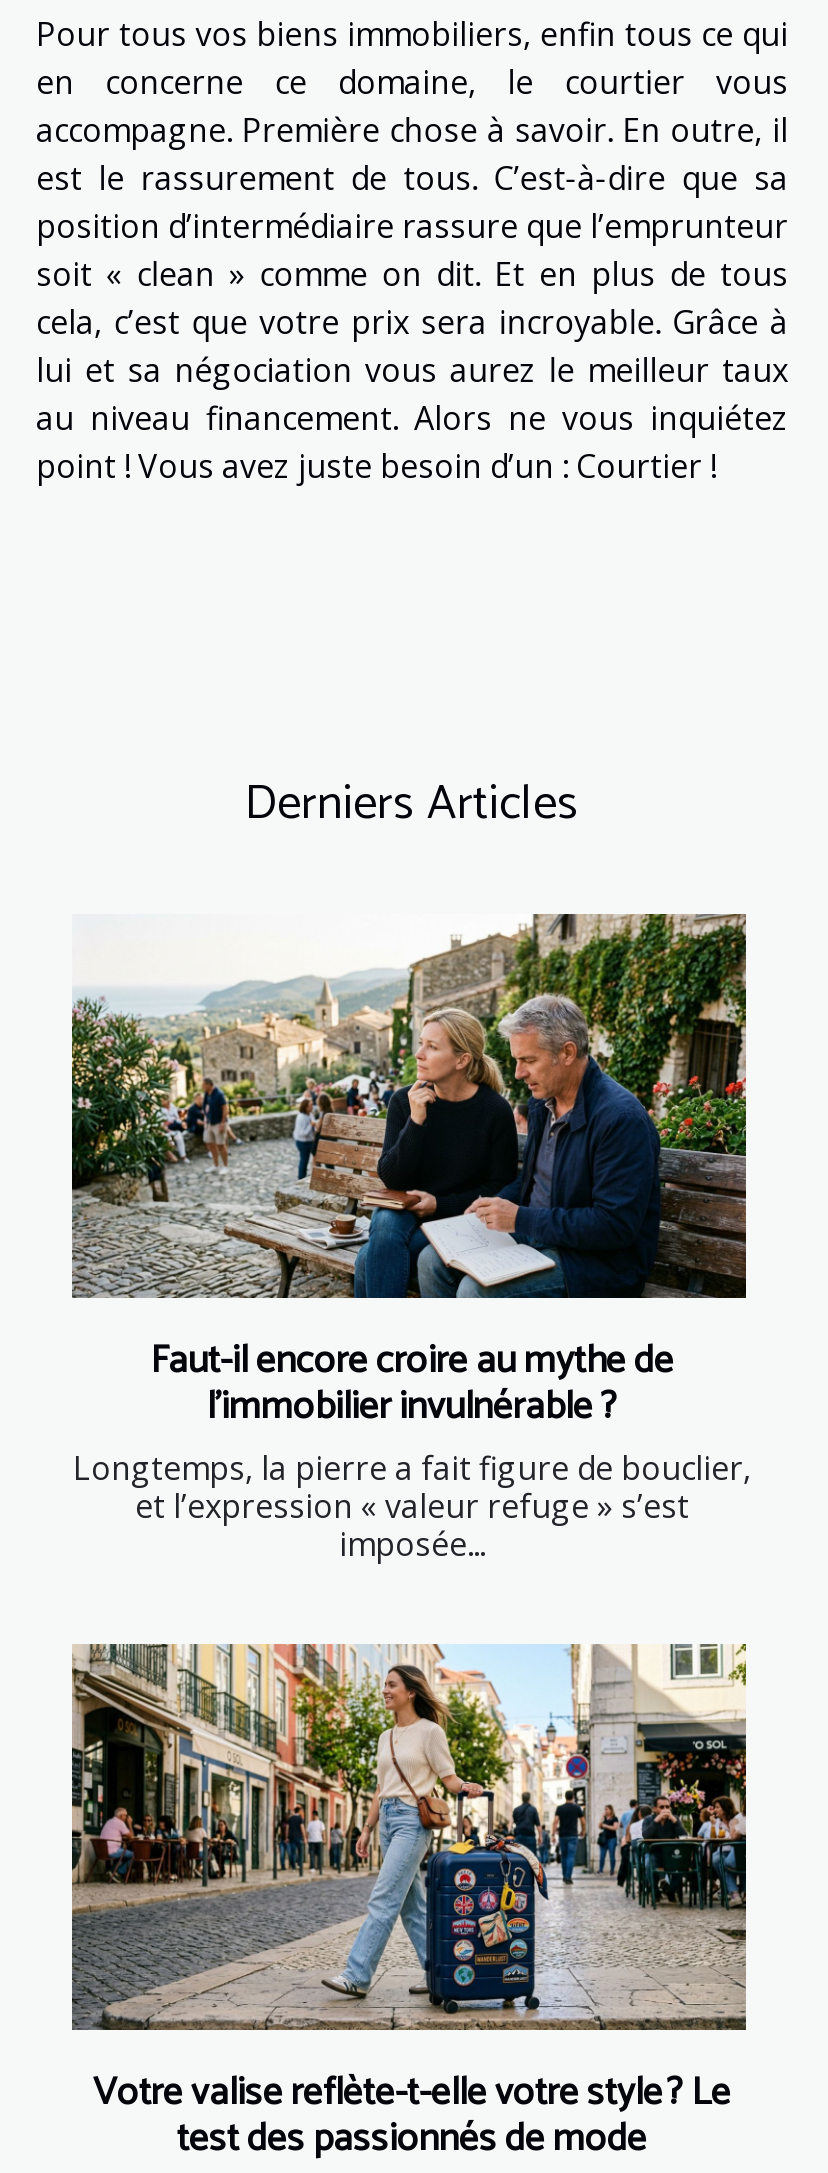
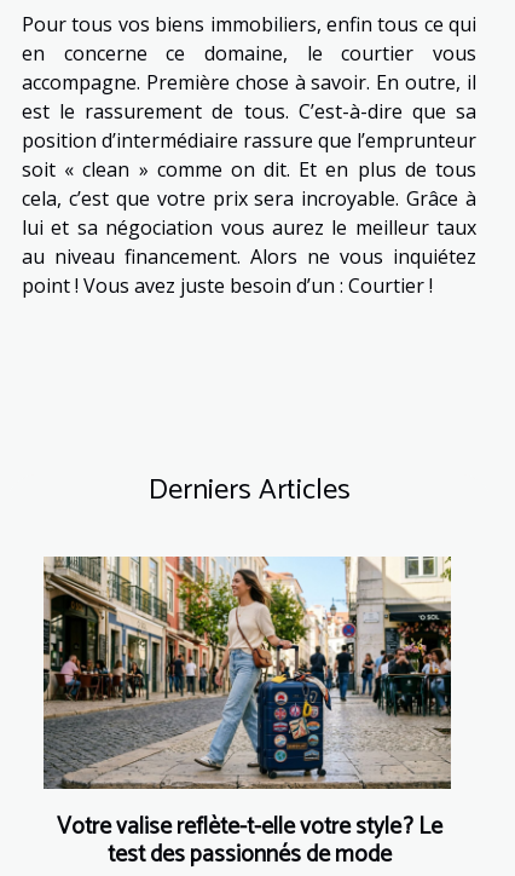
- [image]
- Faut-il encore croire au mythe de
- l’immobilier invulnérable ?
- Longtemps, la pierre a fait figure de bouclier,
- et l’expression « valeur refuge » s’est
- imposée...
